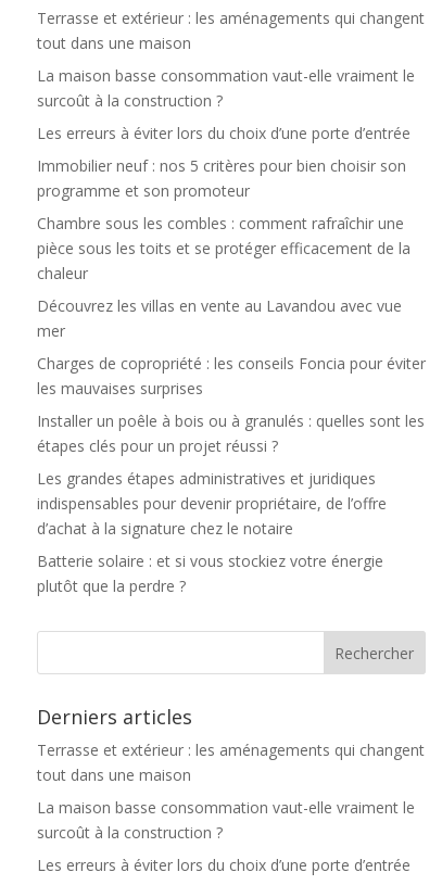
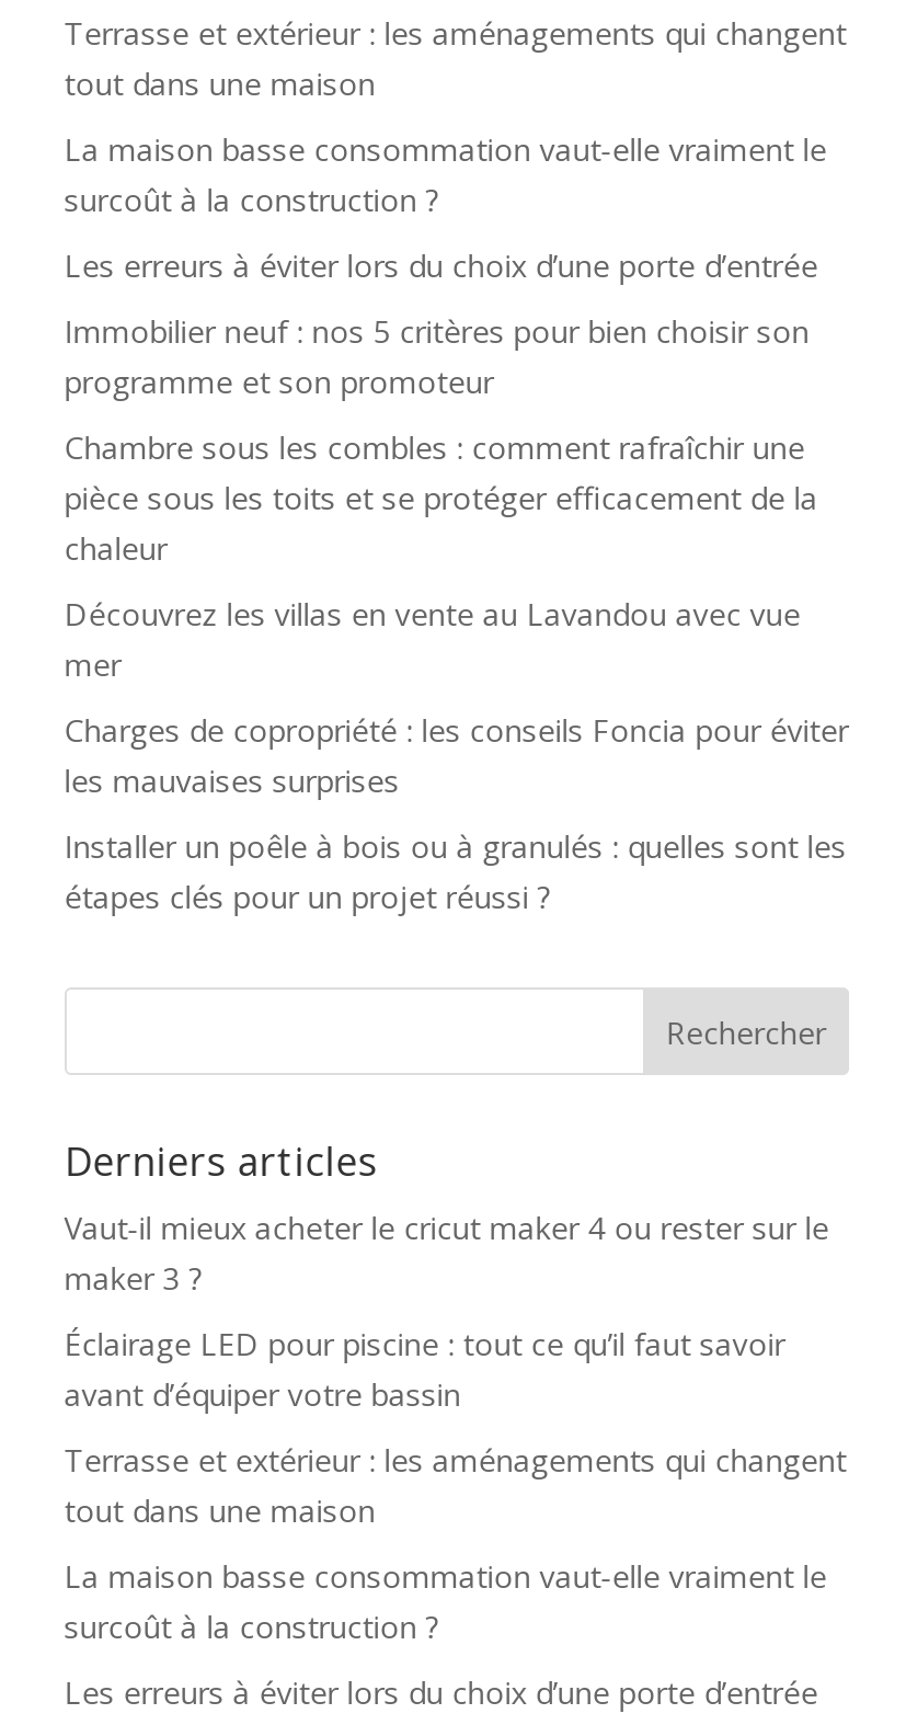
- Les grandes étapes administratives et juridiques
- indispensables pour devenir propriétaire, de l’offre
- d’achat à la signature chez le notaire
- Batterie solaire : et si vous stockiez votre énergie
- plutôt que la perdre ?

moved up: Derniers articles

+ Vaut-il mieux acheter le cricut maker 4 ou rester sur le
+ maker 3 ?
+ Éclairage LED pour piscine : tout ce qu’il faut savoir
+ avant d’équiper votre bassin
